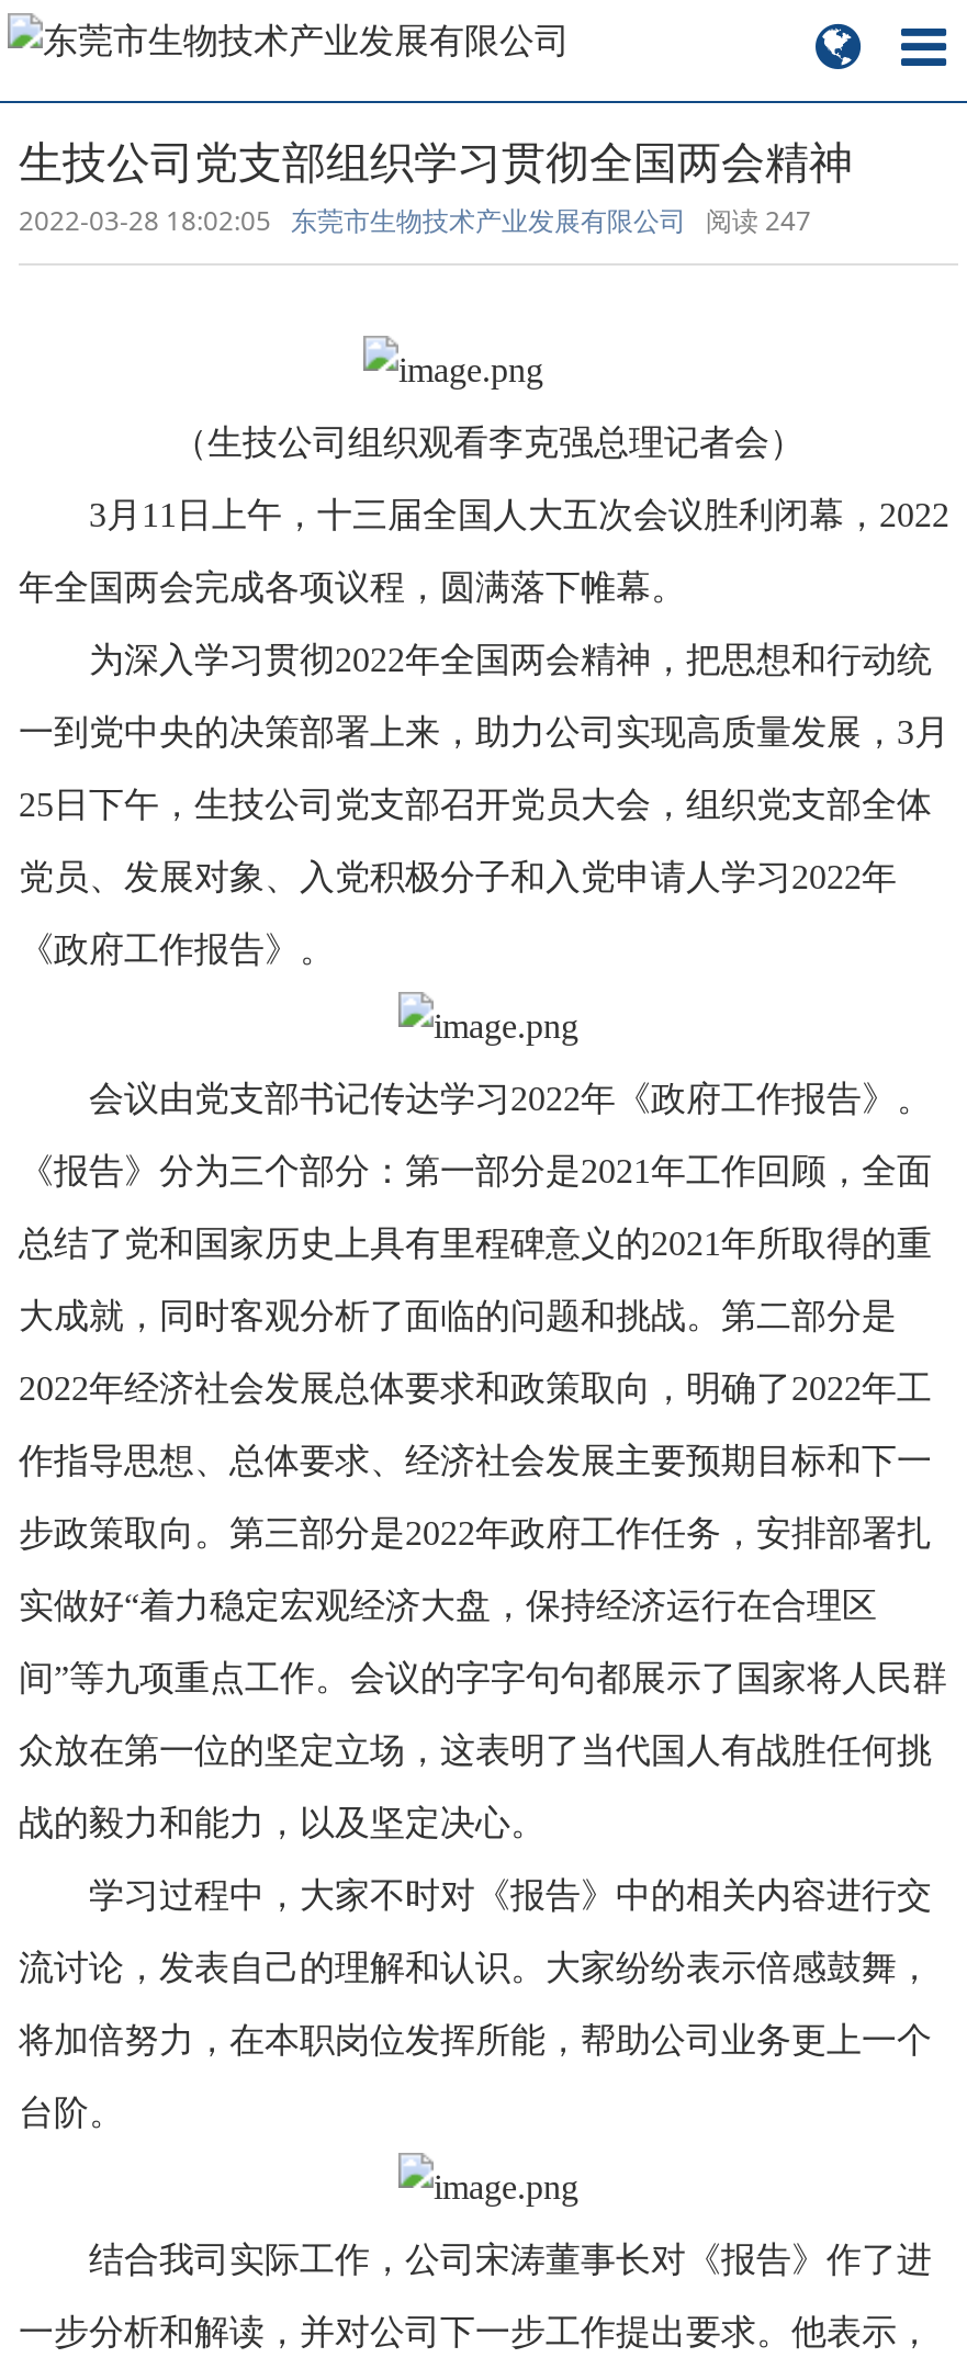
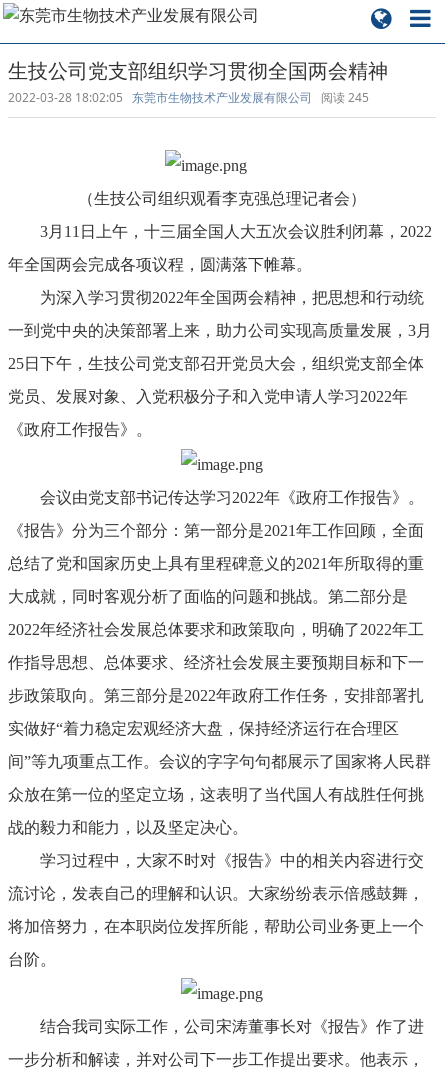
- 2022-03-28 18:02:05 东莞市生物技术产业发展有限公司 阅读247
+ 2022-03-28 18:02:05 东莞市生物技术产业发展有限公司 阅读245
